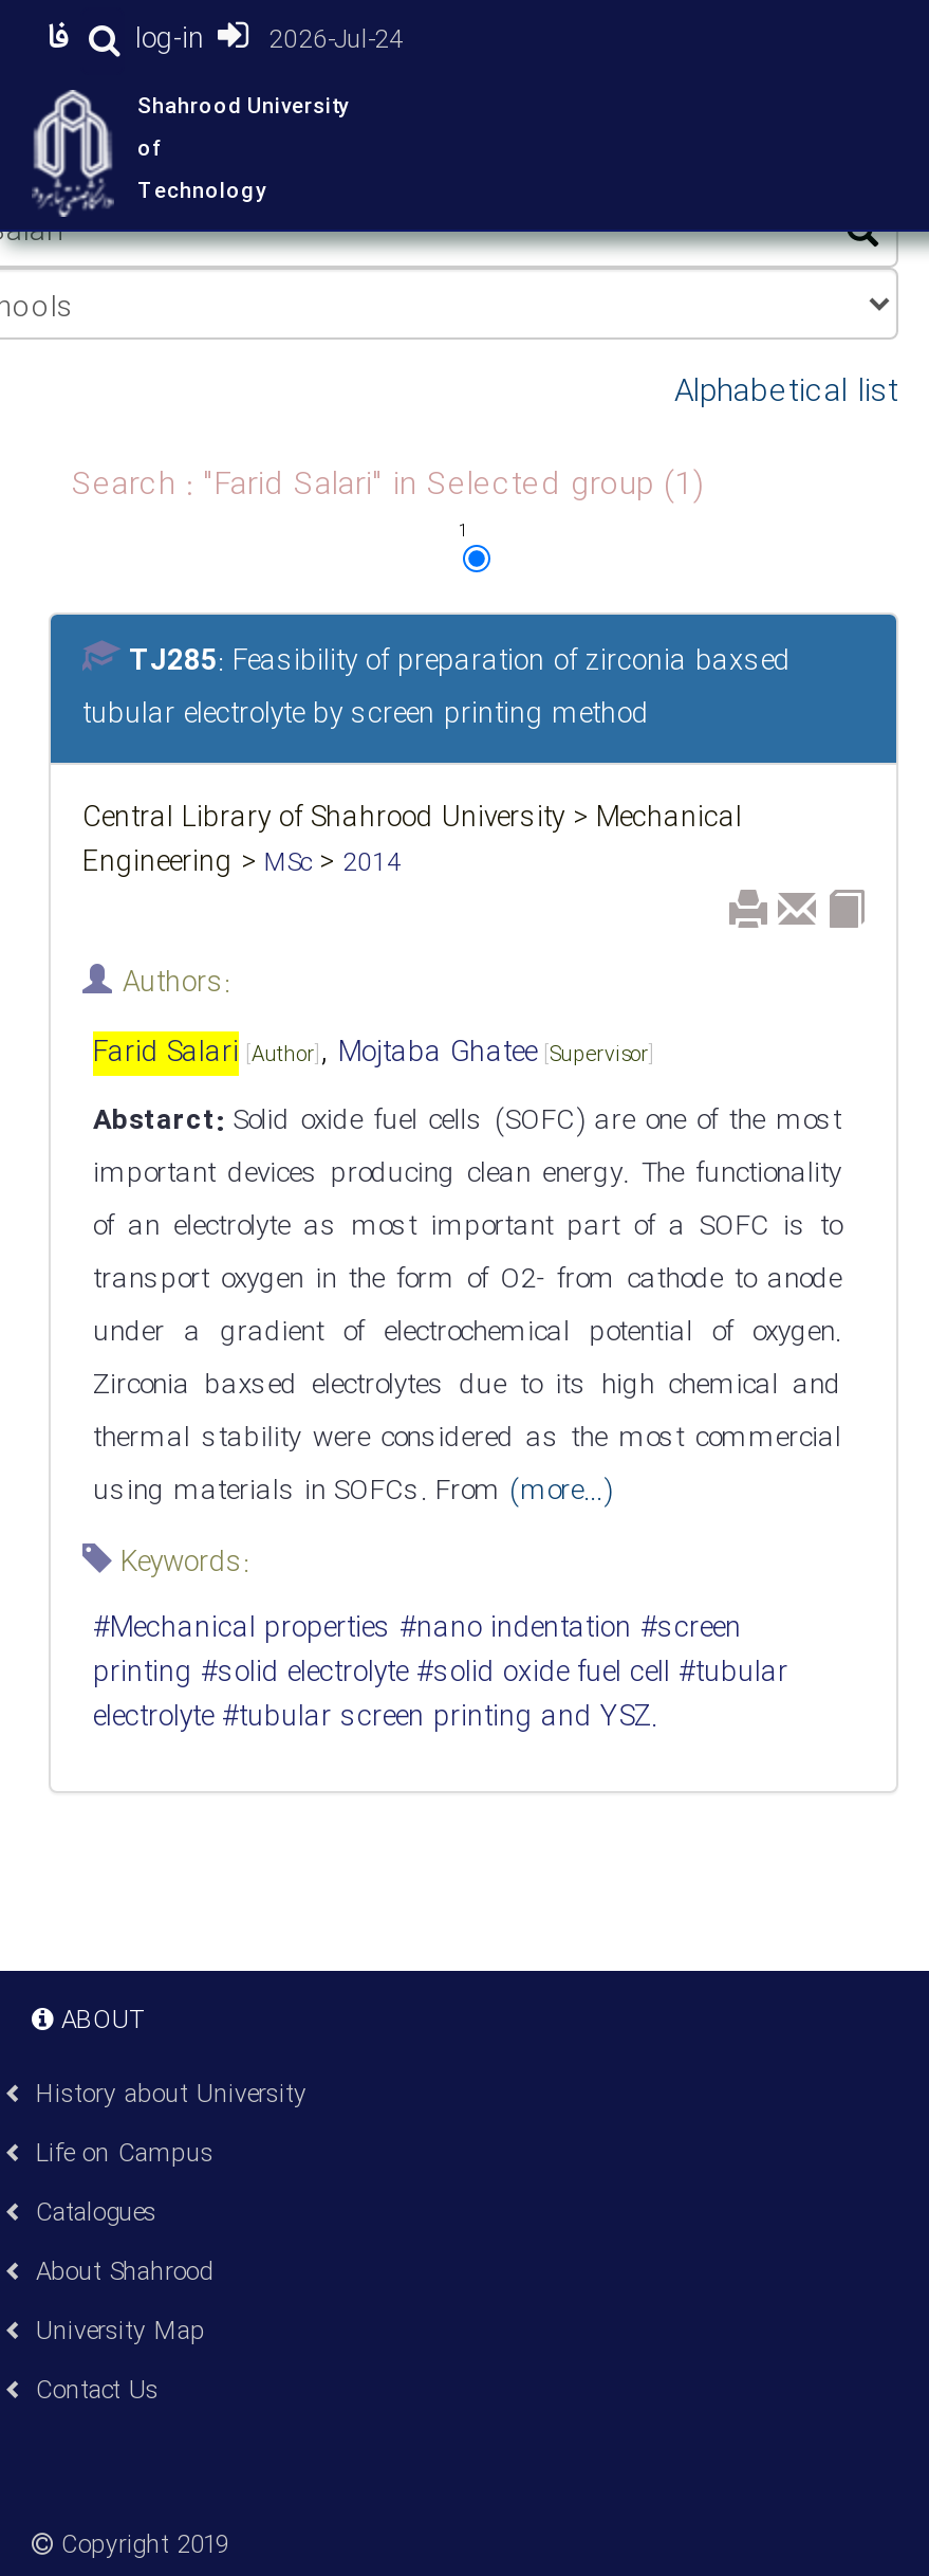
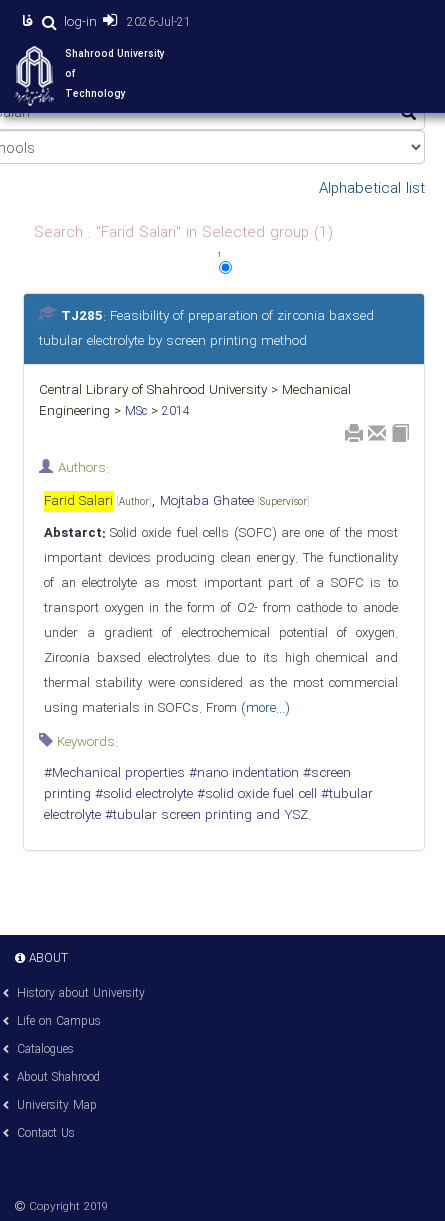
- 2026-Jul-24
+ 2026-Jul-21
